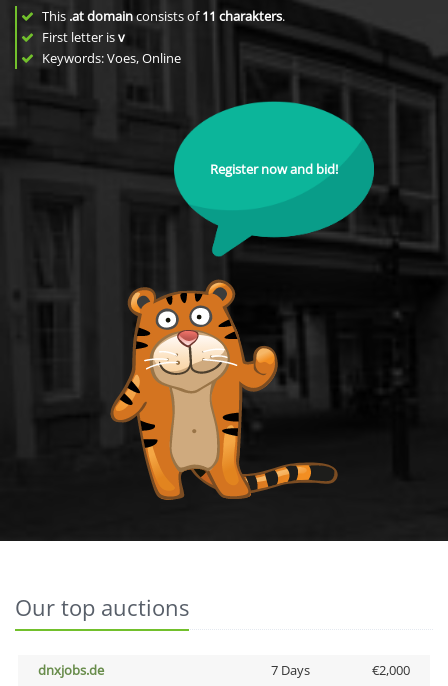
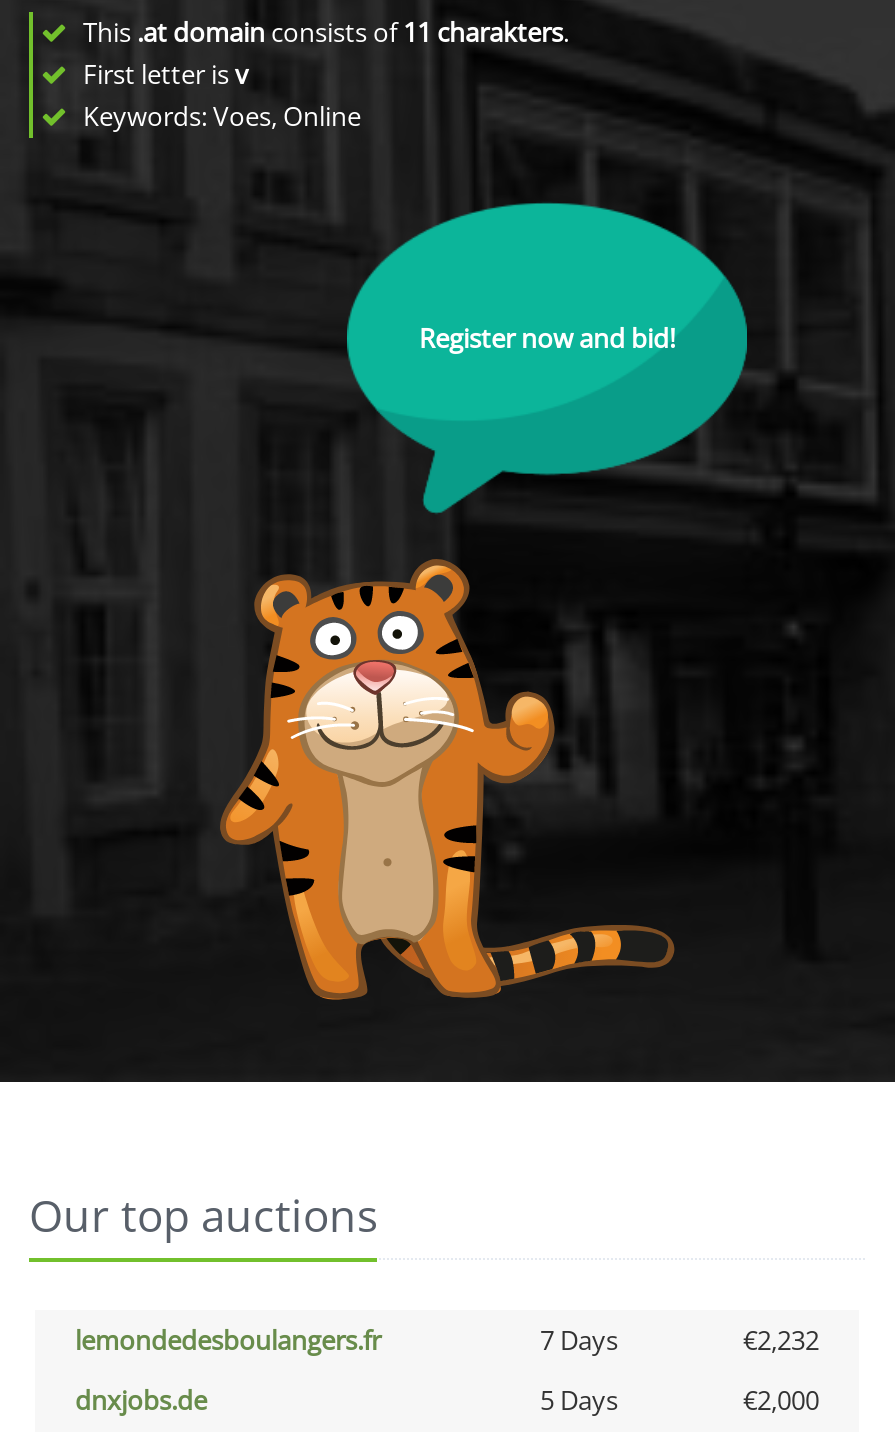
+ lemondedesboulangers.fr
+ 7 Days
+ €2,232

- 7 Days
+ 5 Days
